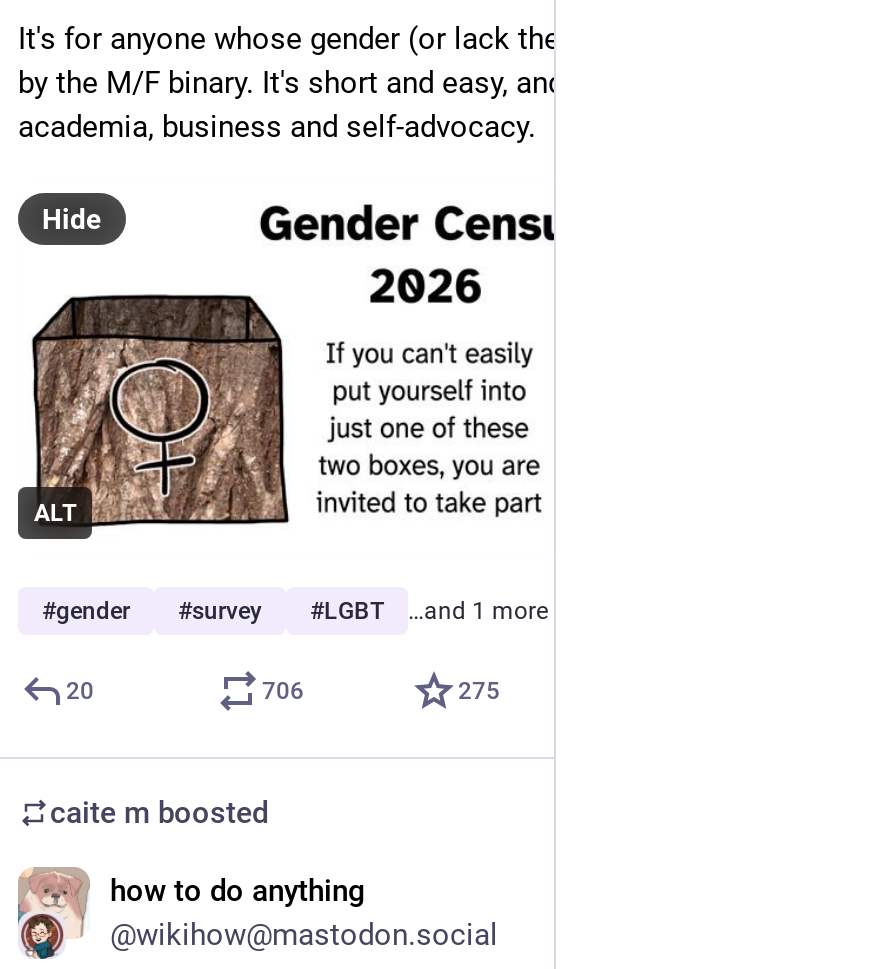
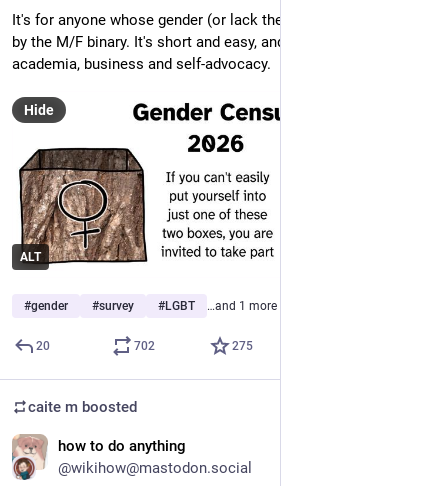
- 706
+ 702
